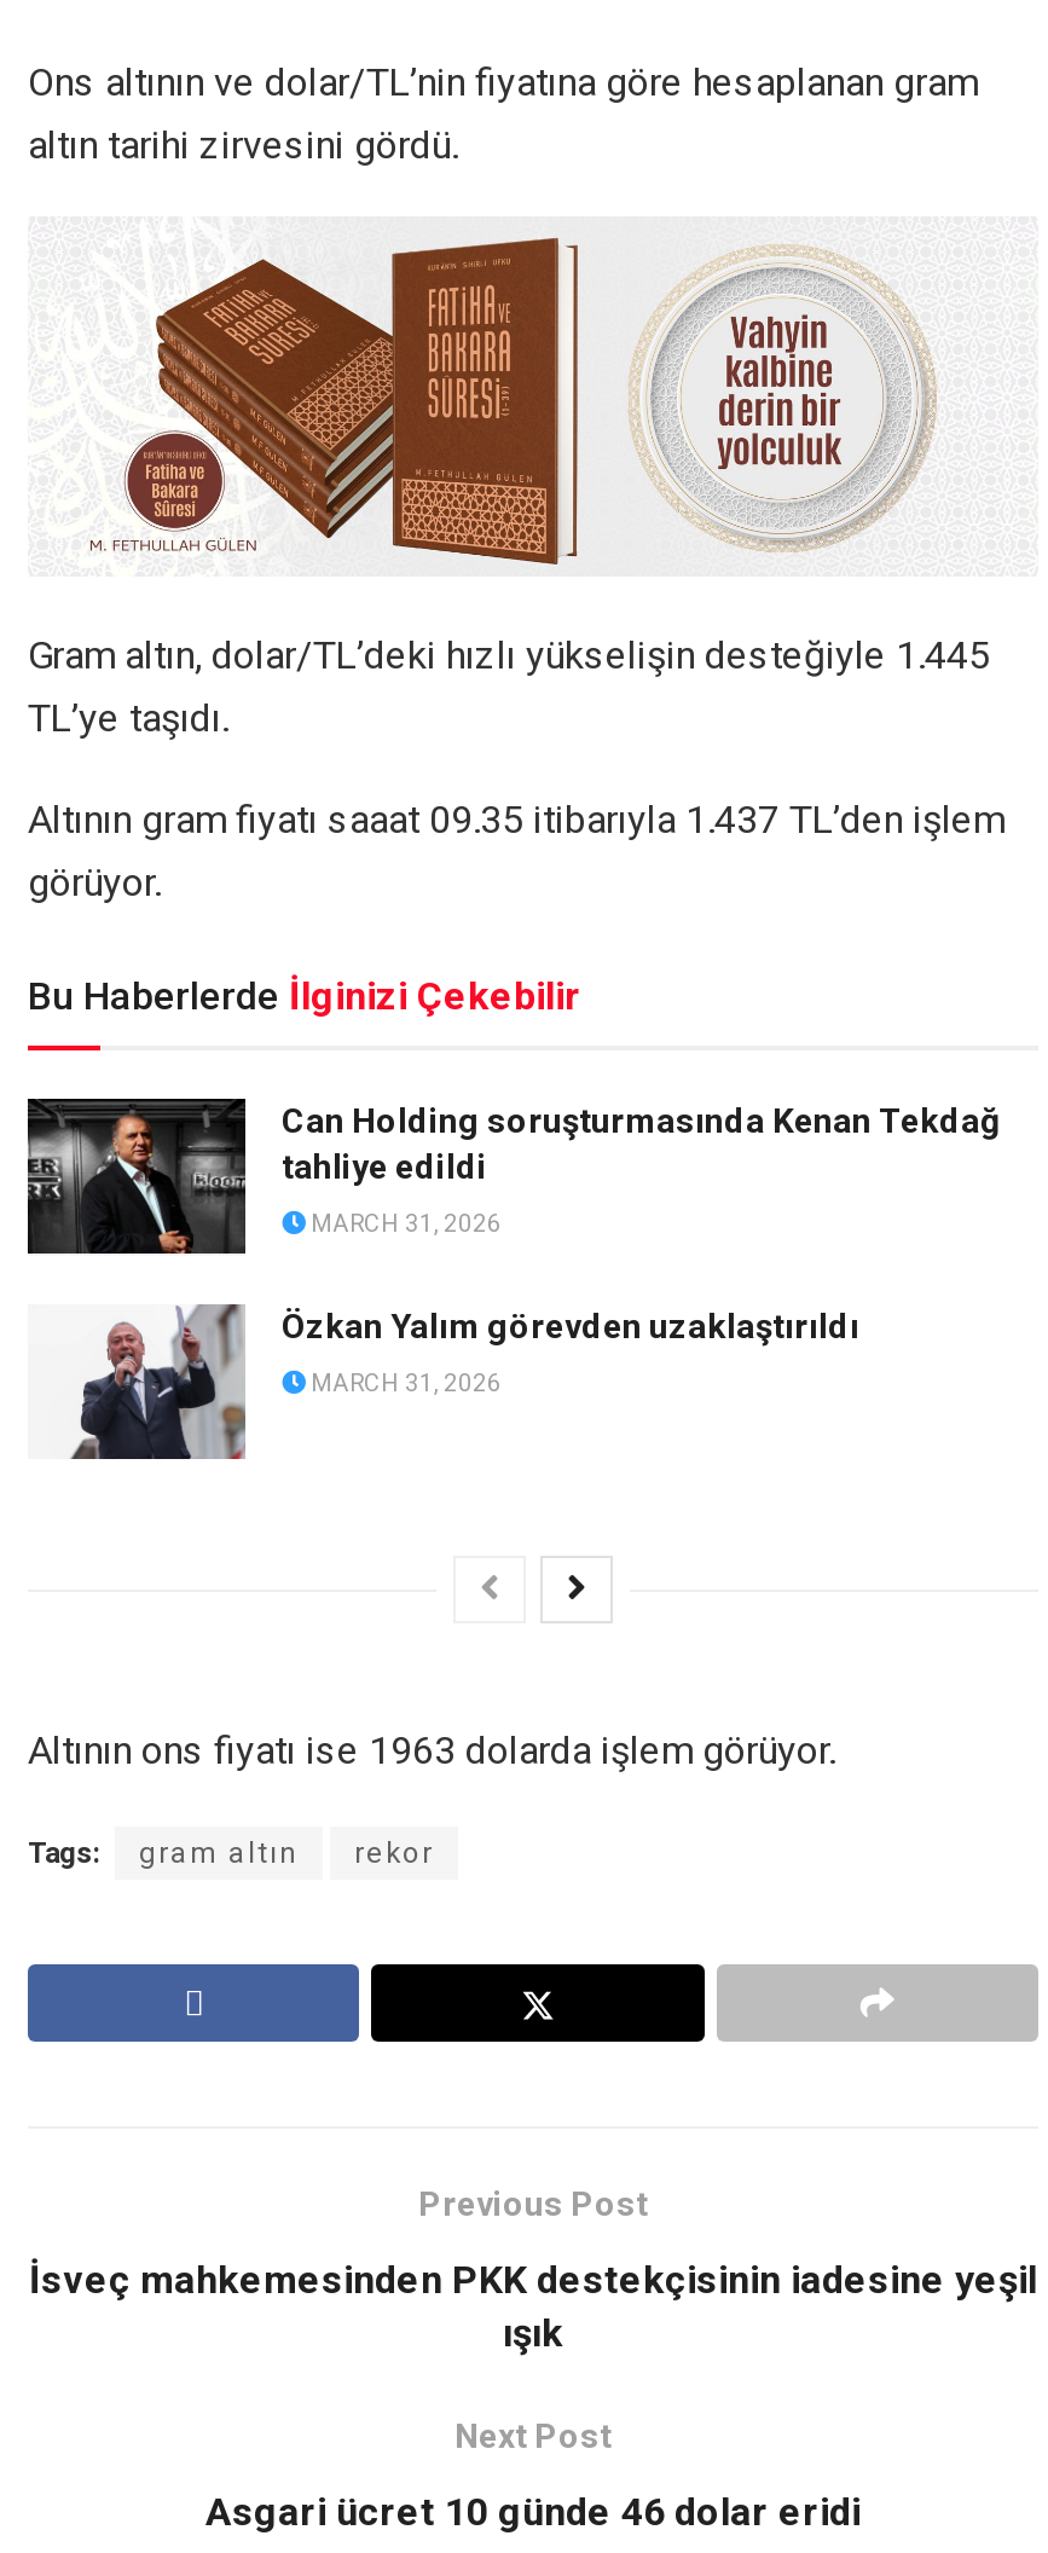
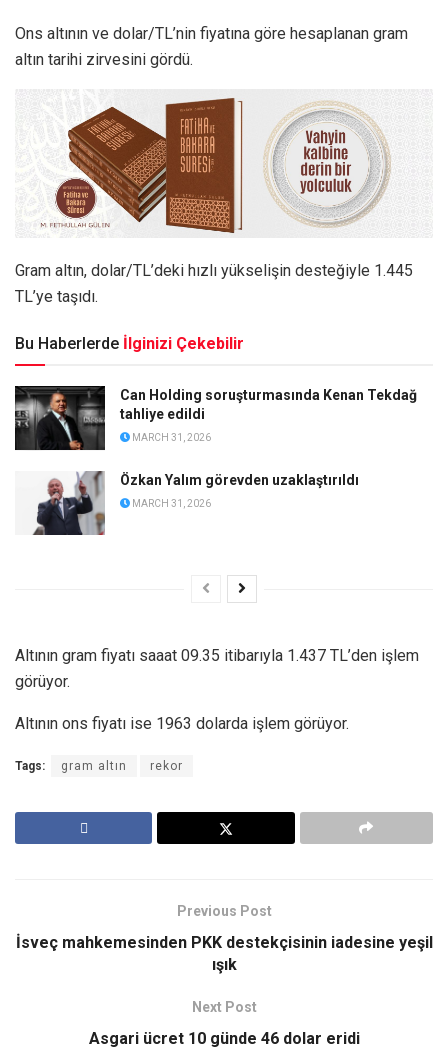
moved down: Altının gram fiyatı saaat 09.35 itibarıyla 1.437 TL’den işlem | görüyor.

moved up: [image] | Bu Haberlerde İlginizi Çekebilir | Can Holding soruşturmasında Kenan Tekdağ | tahliye edildi | MARCH 31, 2026 | Özkan Yalım görevden uzaklaştırıldı | MARCH 31, 2026
